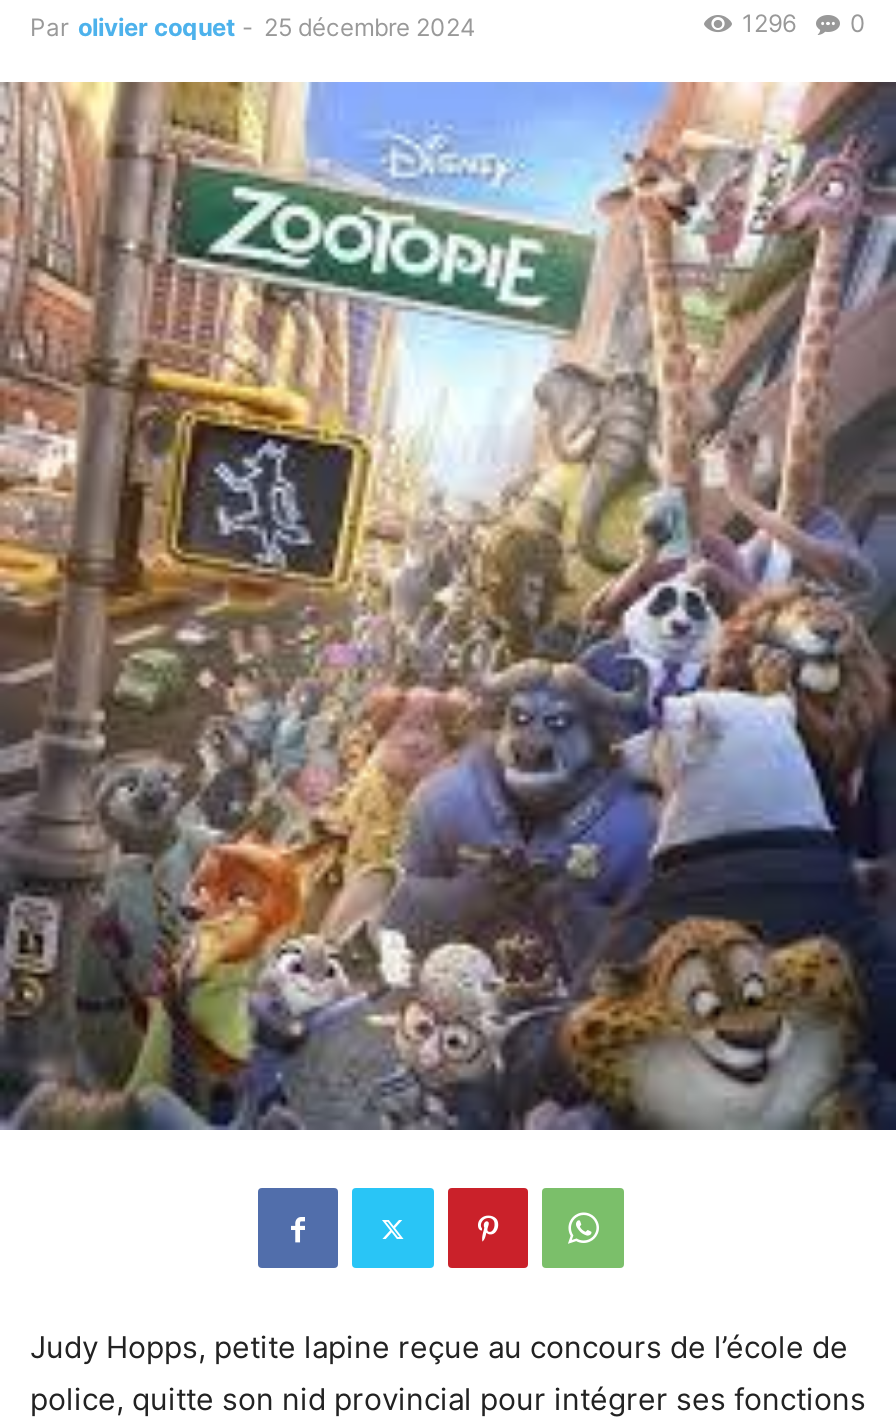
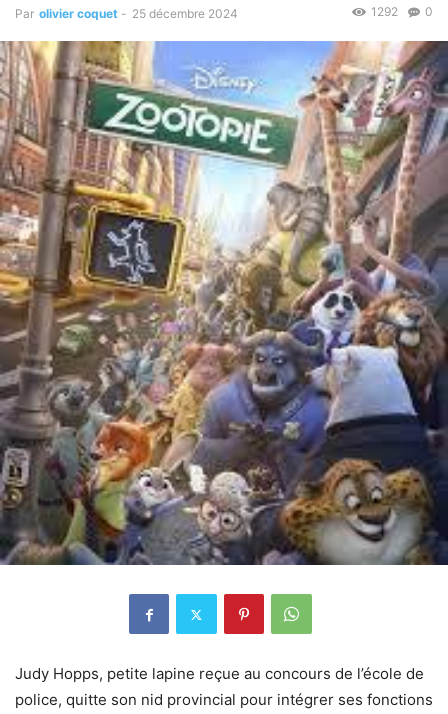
- 1296 0
+ 1292 0
